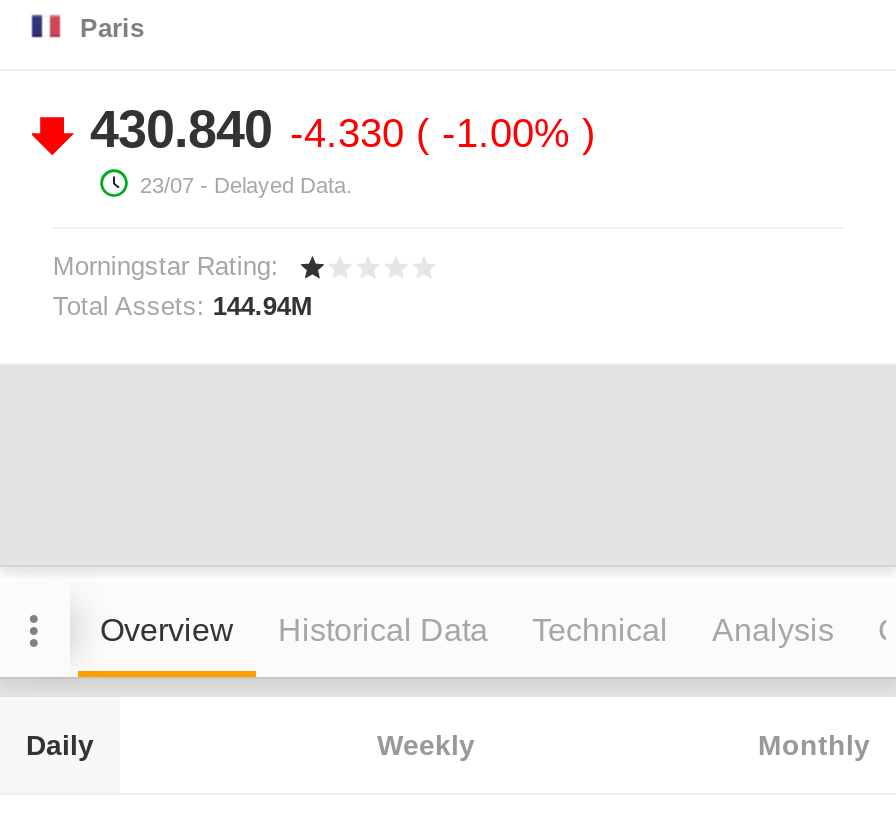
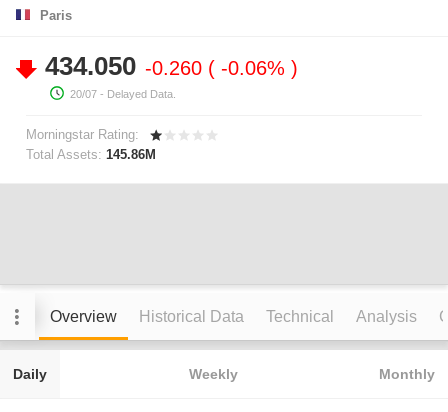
- 430.840 -4.330 -1.00%
+ 434.050 -0.260 -0.06%

- 23/07 - Delayed Data.
+ 20/07 - Delayed Data.

- Total Assets: 144.94M
+ Total Assets: 145.86M
